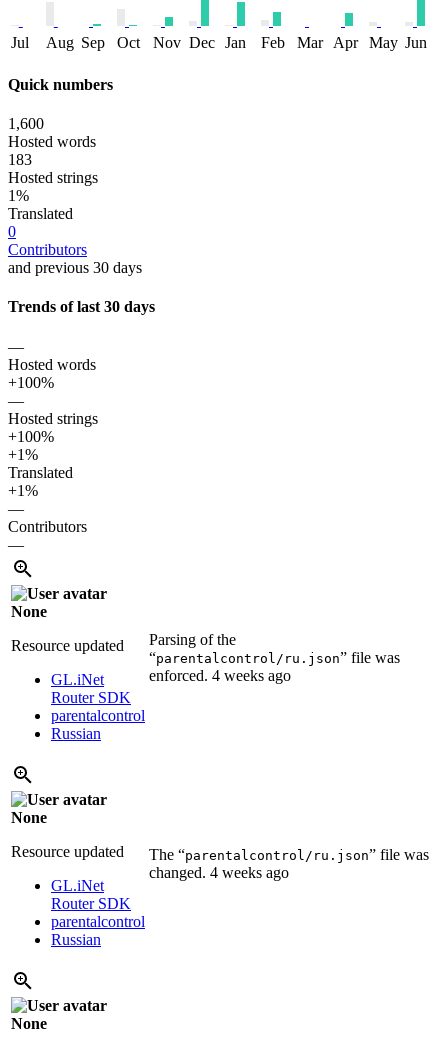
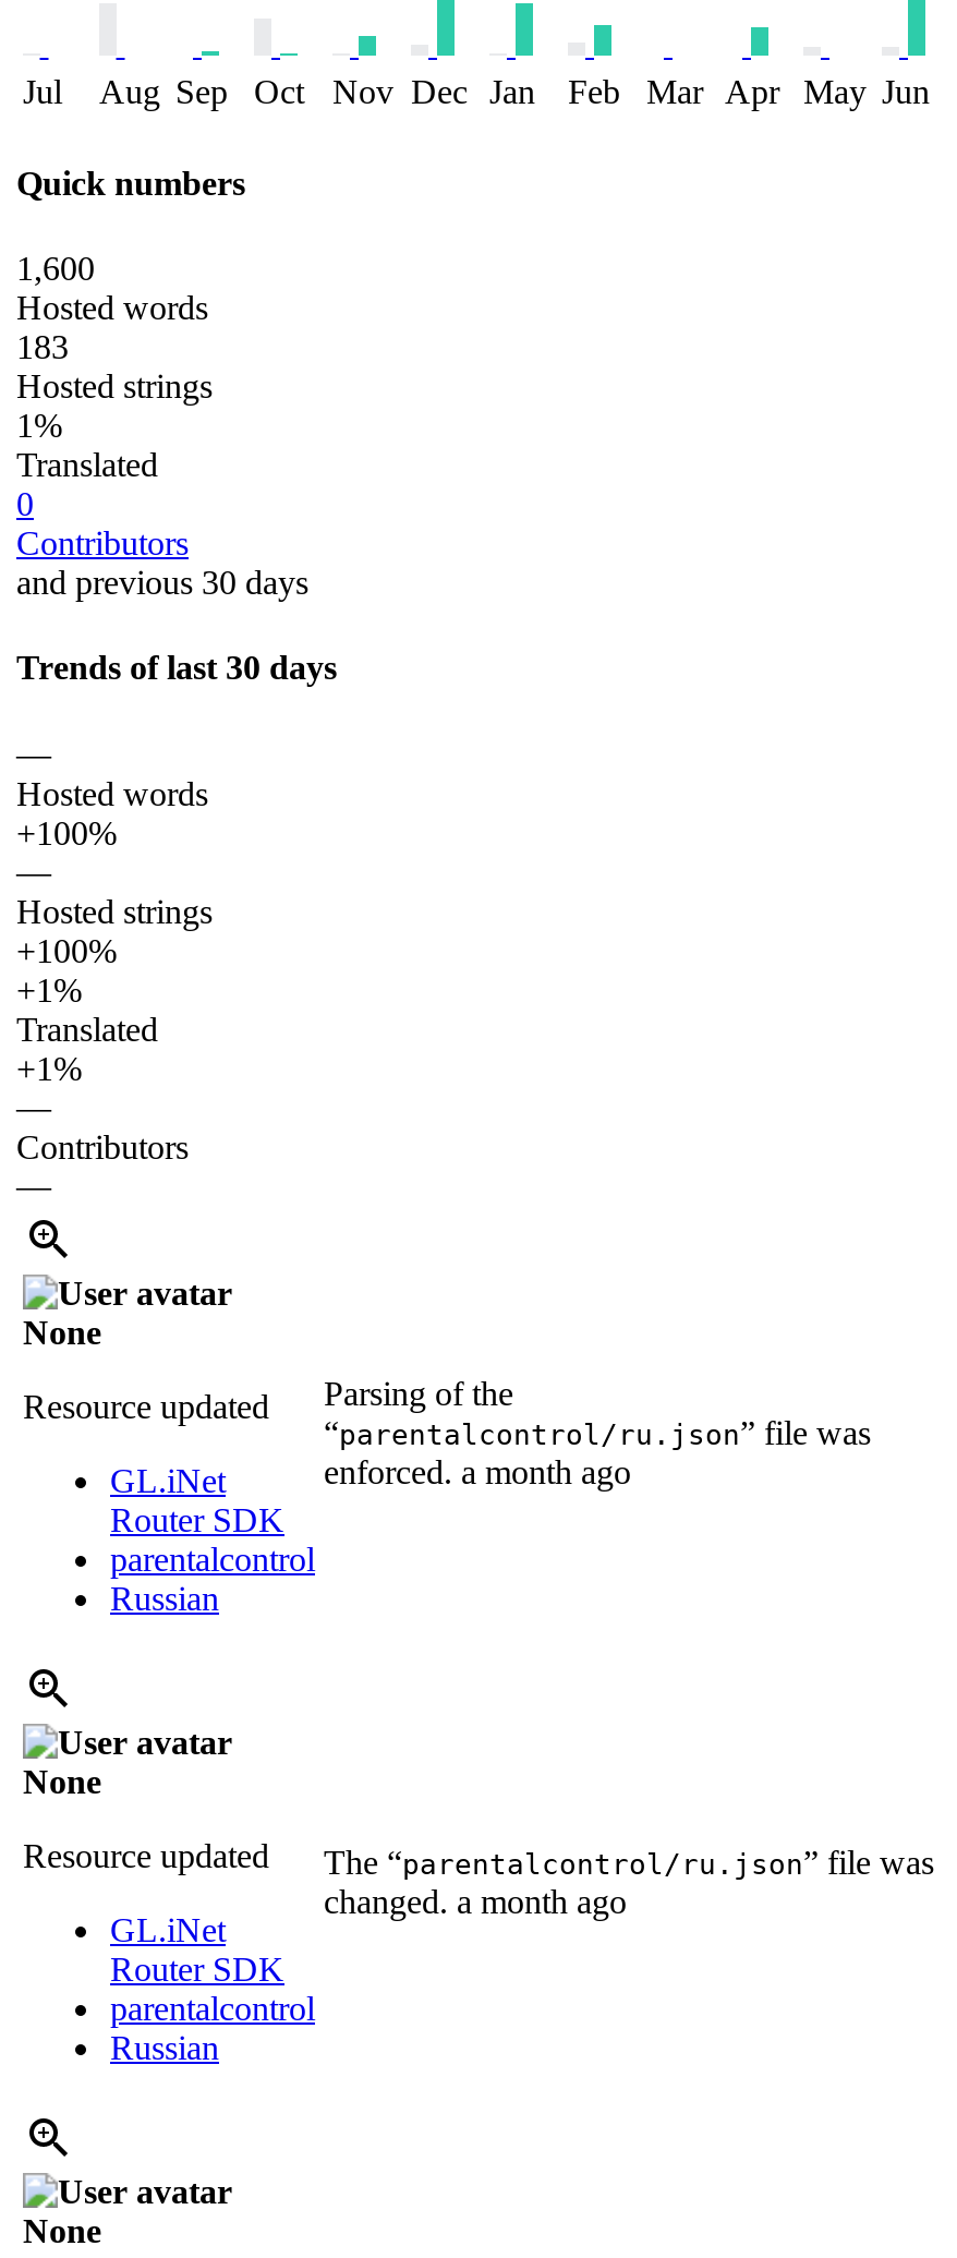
- enforced. 4 weeks ago
+ enforced. a month ago

- changed. 4 weeks ago
+ changed. a month ago
